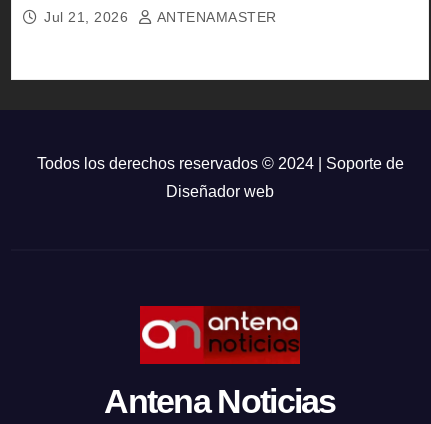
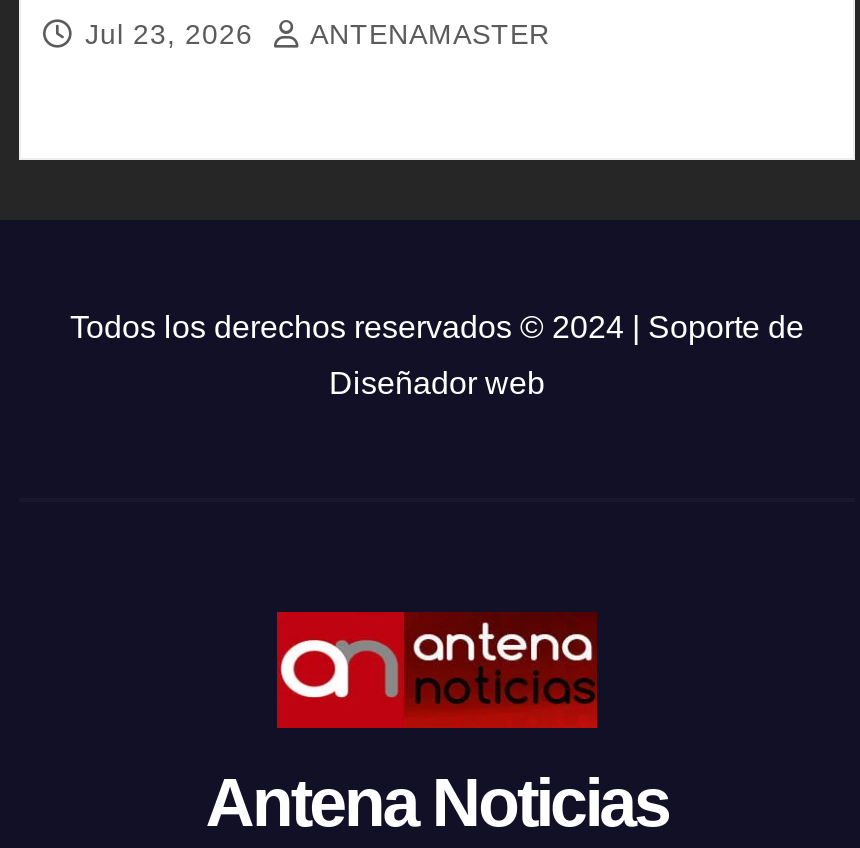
- Jul 21, 2026 ANTENAMASTER
+ Jul 23, 2026 ANTENAMASTER
